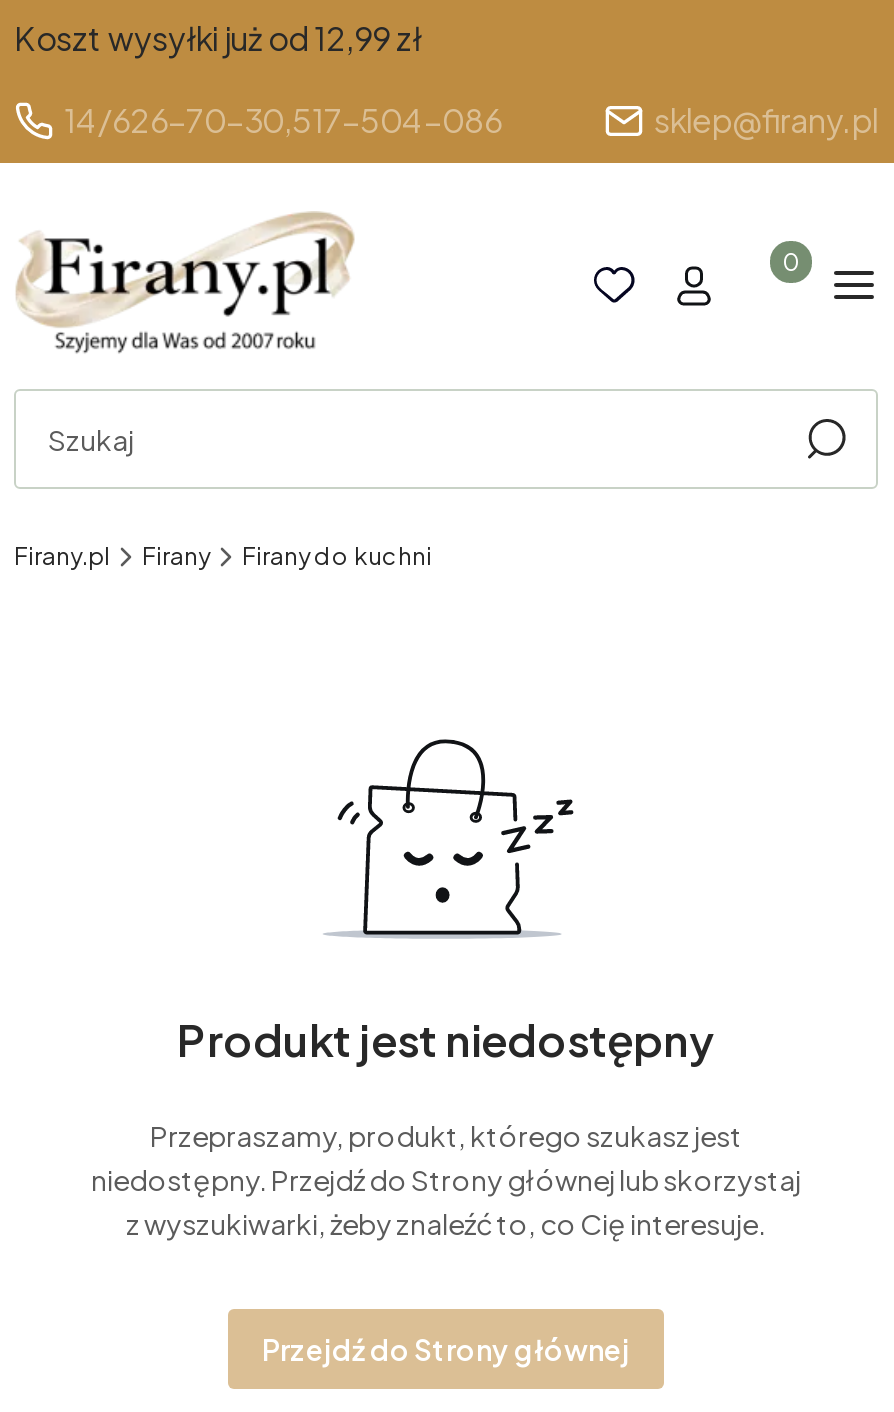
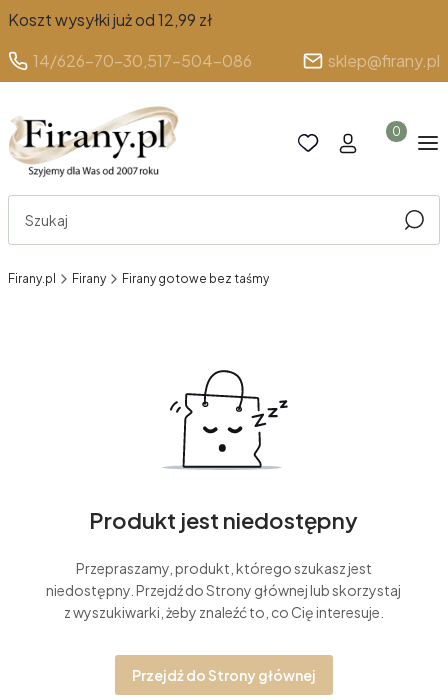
- Firany do kuchni
+ Firany gotowe bez taśmy
